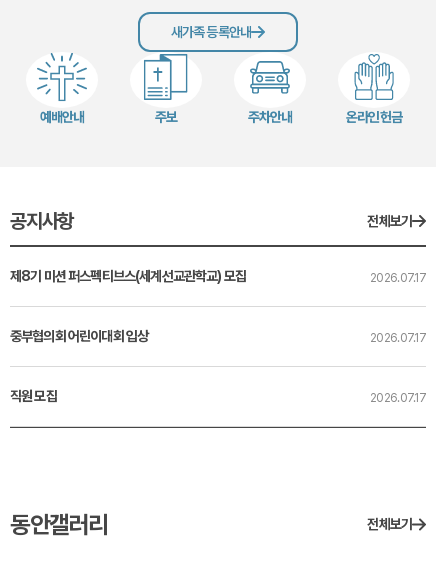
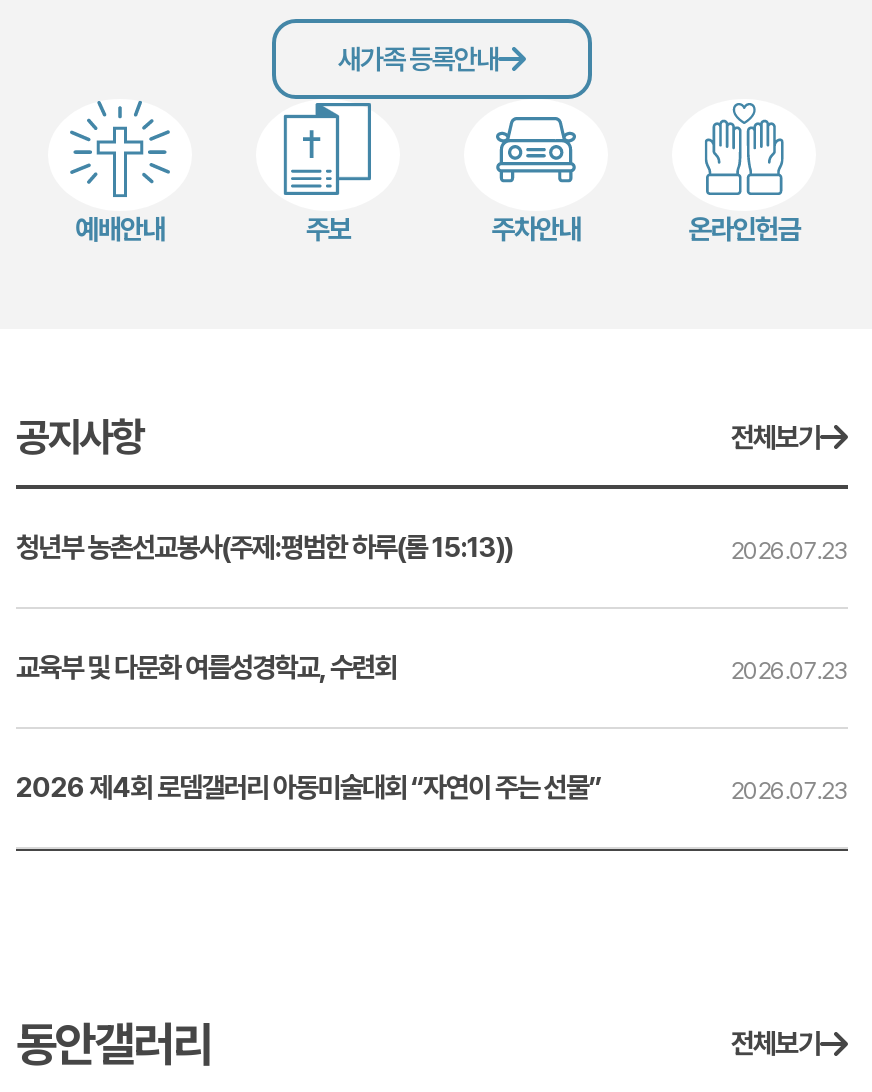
- 제8기 미션 퍼스펙티브스(세계선교관학교) 모집
- 2026.07.17
+ 청년부 농촌선교봉사(주제:평범한 하루(롬 15:13))
+ 2026.07.23

- 중부협의회 어린이대회 입상
- 2026.07.17
+ 교육부 및 다문화 여름성경학교, 수련회
+ 2026.07.23

- 직원 모집
- 2026.07.17
+ 2026 제4회 로뎀갤러리 아동미술대회 “자연이 주는 선물”
+ 2026.07.23
